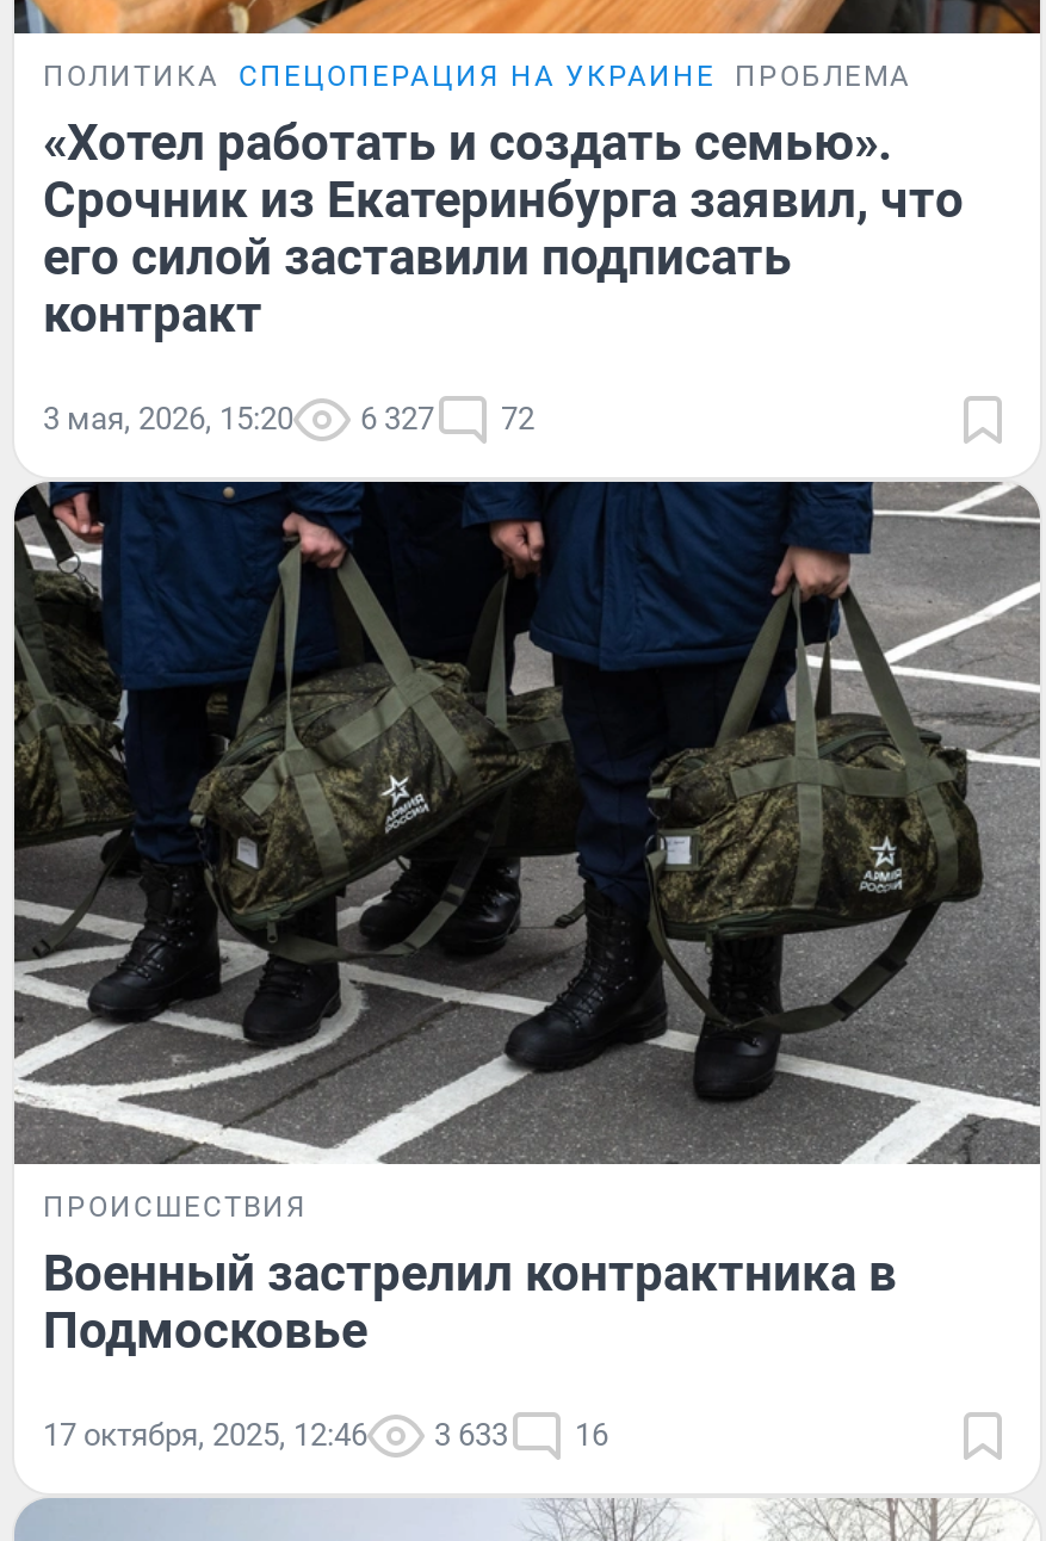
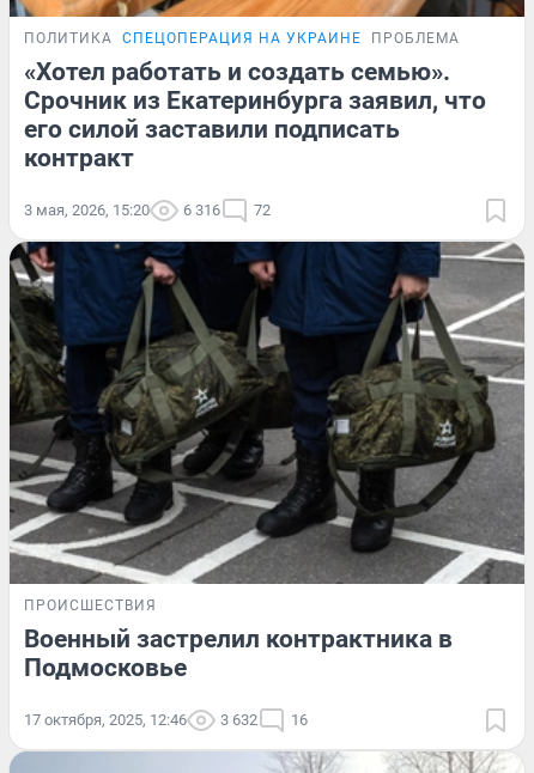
- 6 327
+ 6 316

- 17 октября, 2025, 12:46 3 633 16
+ 17 октября, 2025, 12:46 3 632 16
